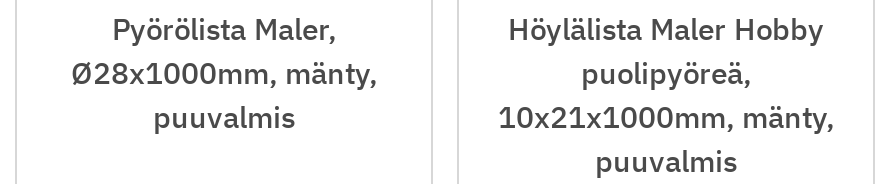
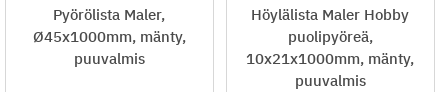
- Ø28x1000mm, mänty,
+ Ø45x1000mm, mänty,
